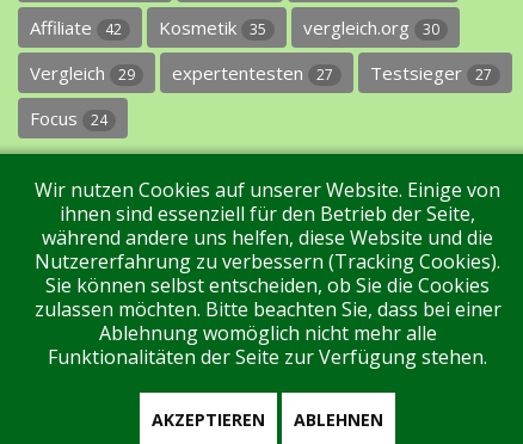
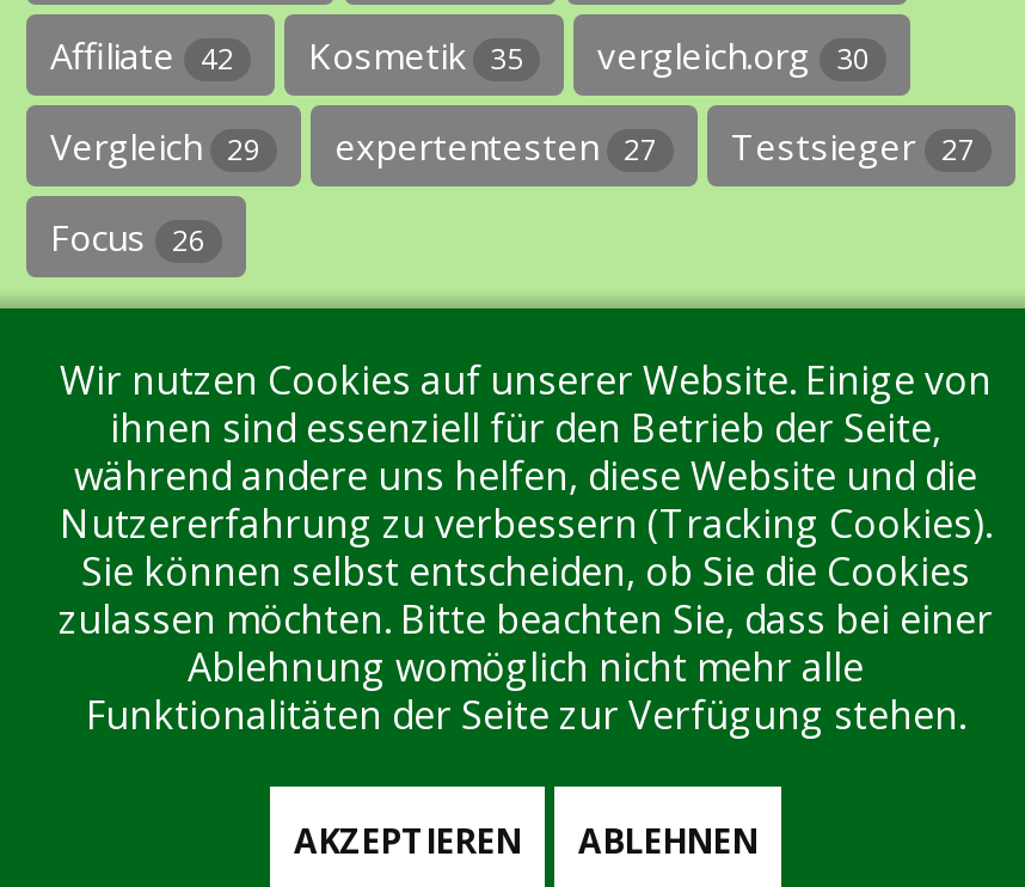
- Focus 24
+ Focus 26
